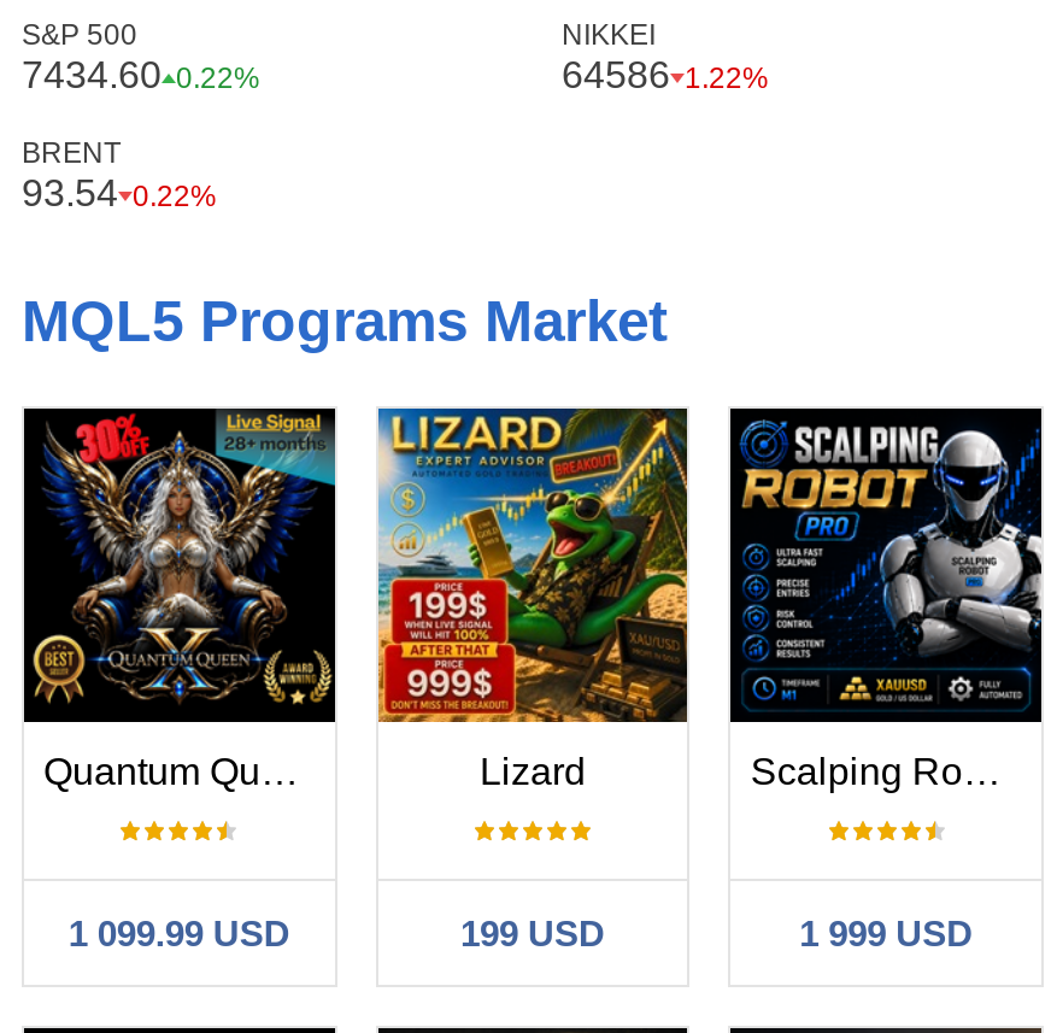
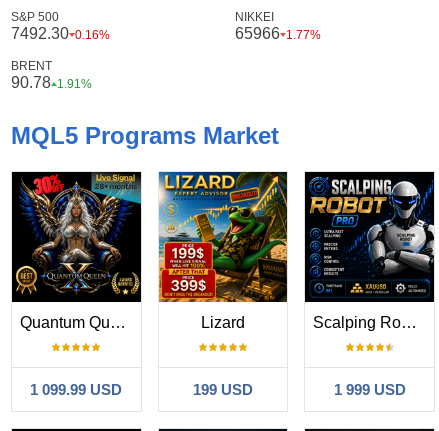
- 7434.60 0.22%
+ 7492.30 0.16%

- 64586 1.22%
+ 65966 1.77%

- 93.54 0.22%
+ 90.78 1.91%
